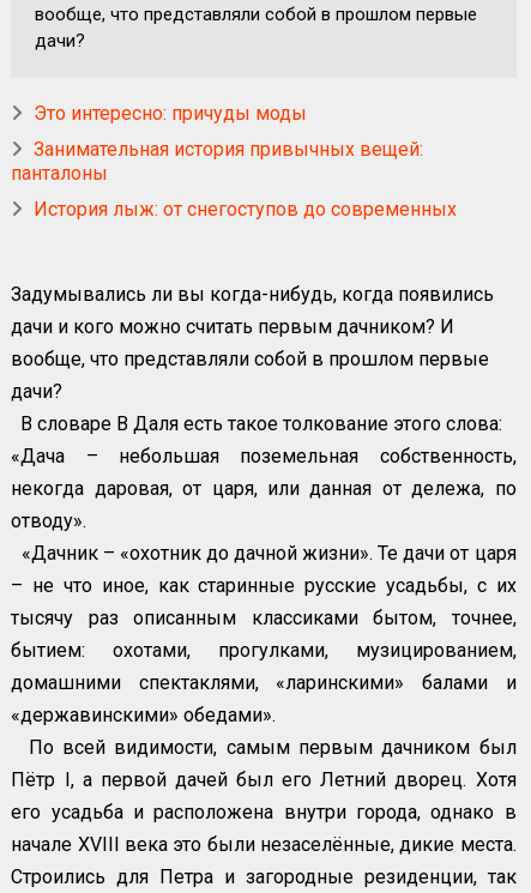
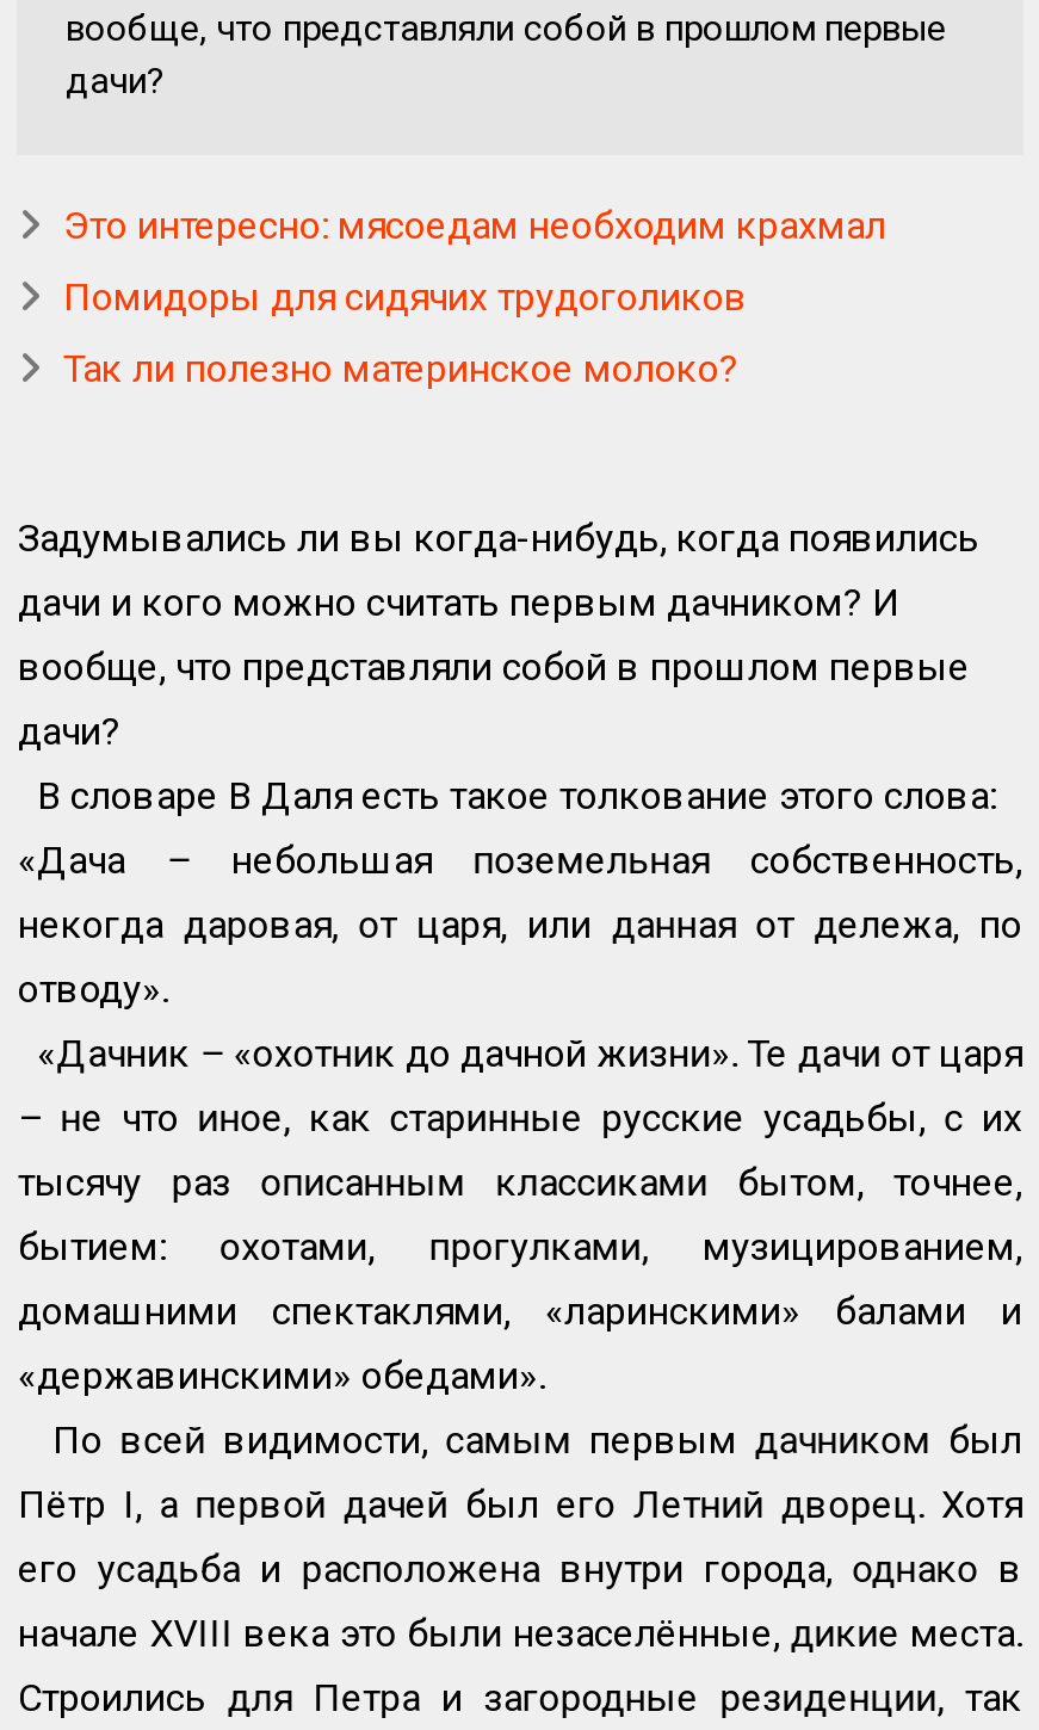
- Это интересно: причуды моды
+ Это интересно: мясоедам необходим крахмал

- Занимательная история привычных вещей:
- панталоны
+ Помидоры для сидячих трудоголиков

- История лыж: от снегоступов до современных
+ Так ли полезно материнское молоко?
